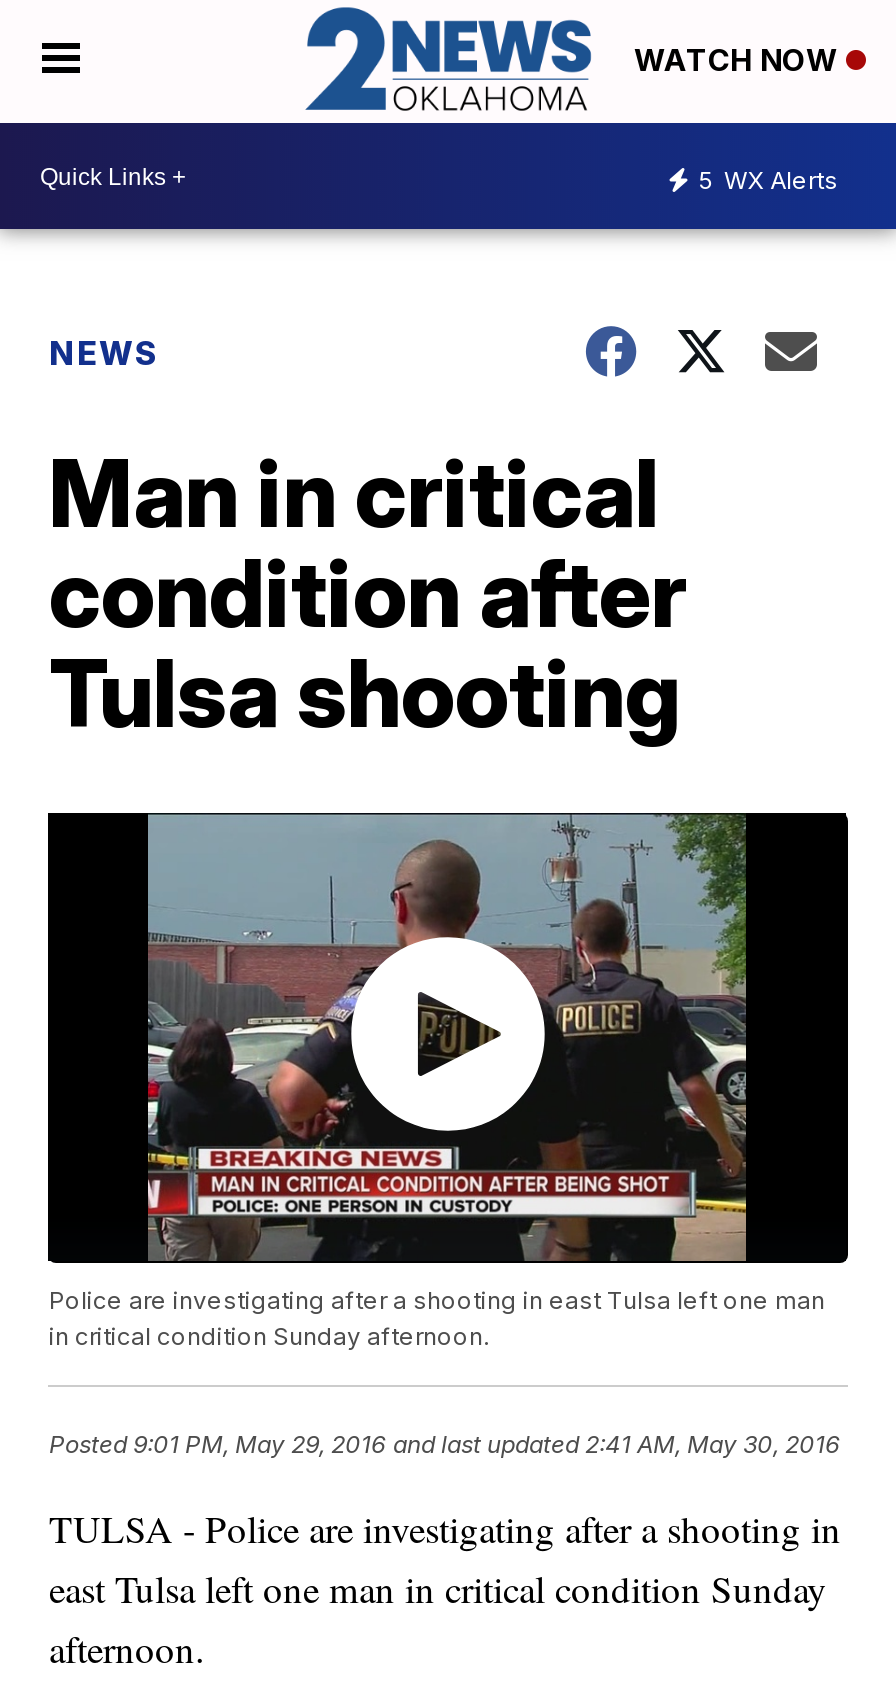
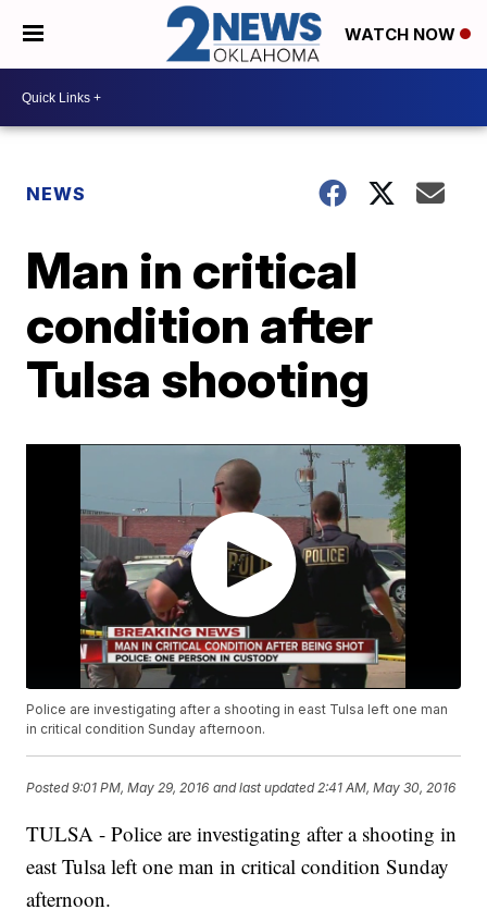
- 5 WX Alerts
